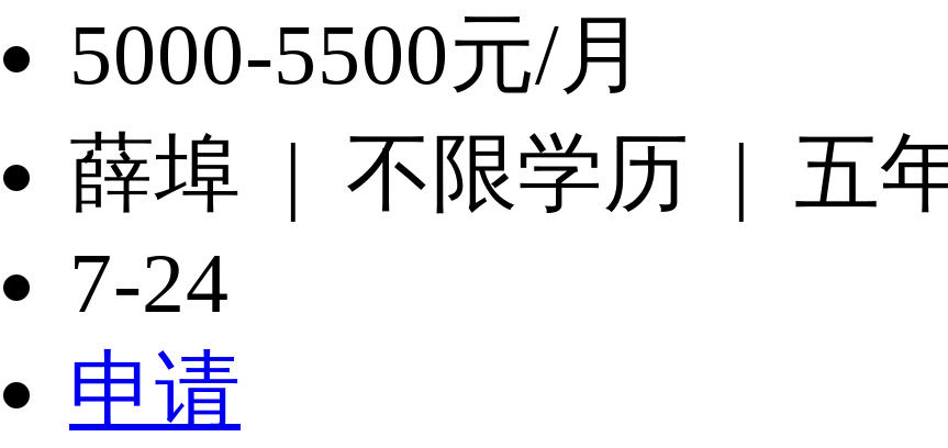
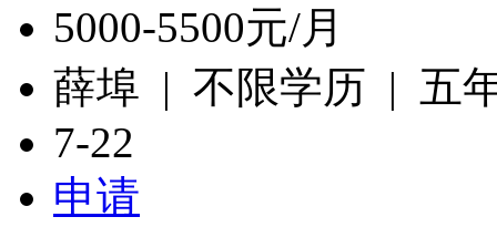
- 7-24
+ 7-22
